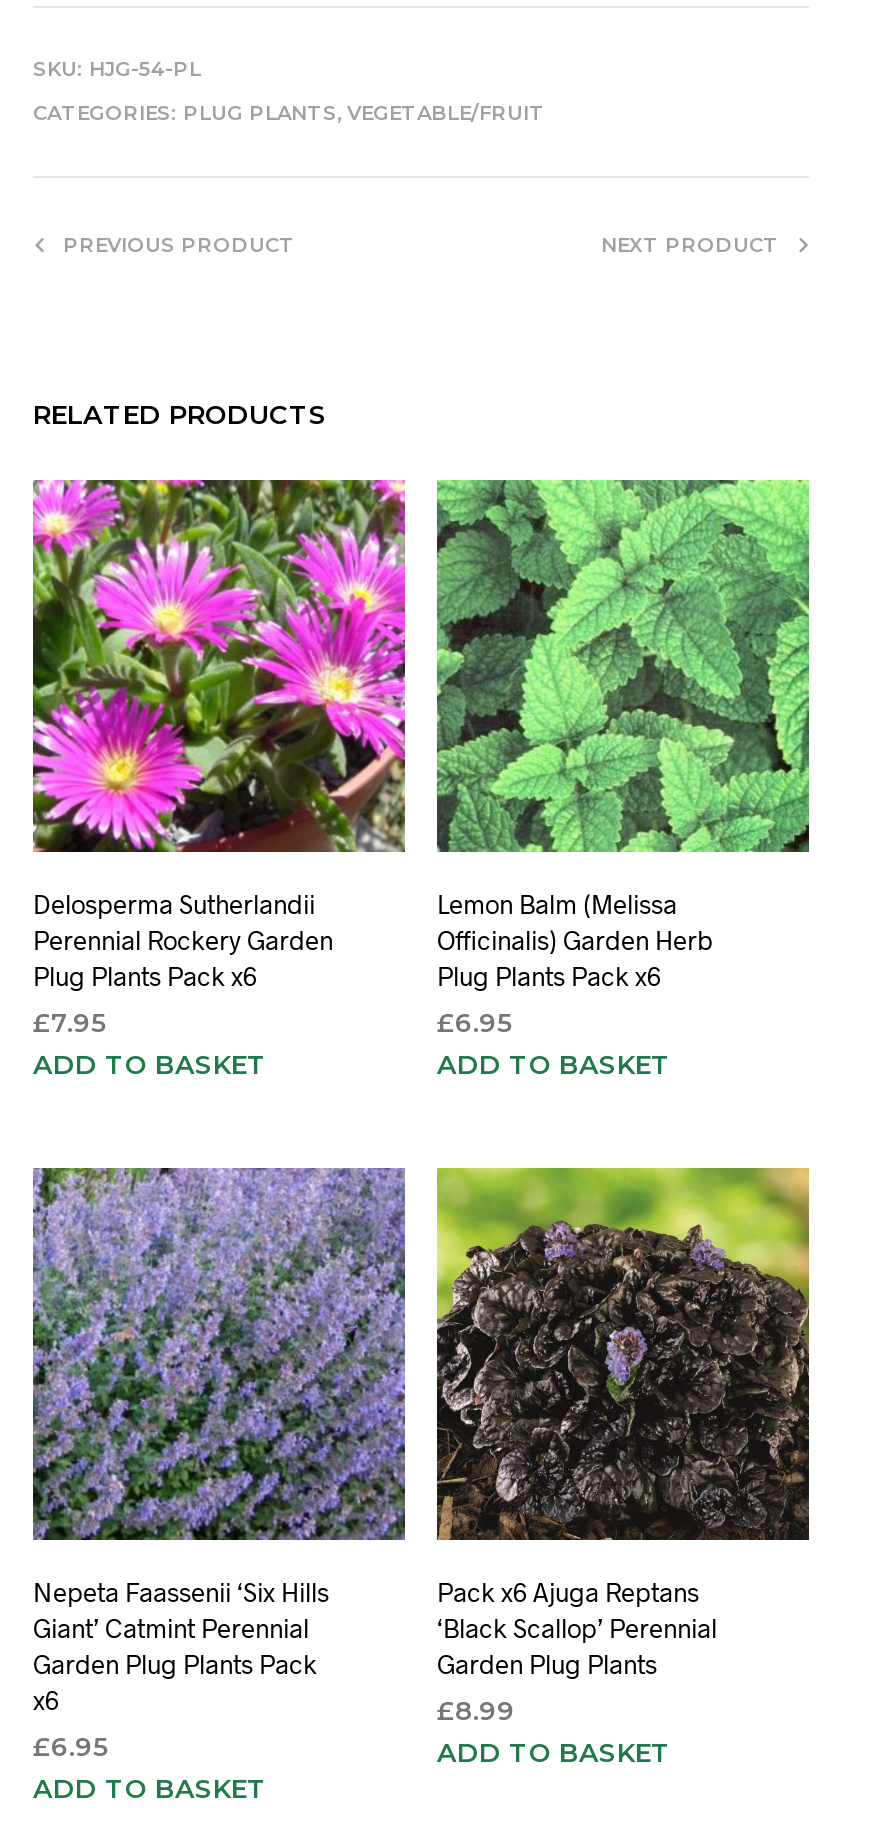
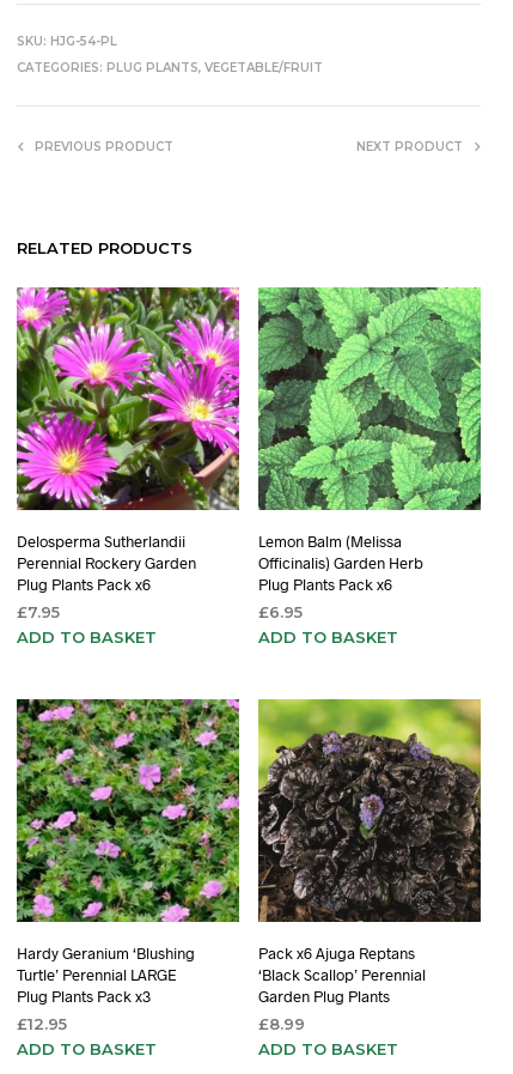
- [image]
- Nepeta Faassenii ‘Six Hills
- Giant’ Catmint Perennial
- Garden Plug Plants Pack
- x6
- £6.95
+ [image]
+ Hardy Geranium ‘Blushing
+ Turtle’ Perennial LARGE
+ Plug Plants Pack x3
+ £12.95
